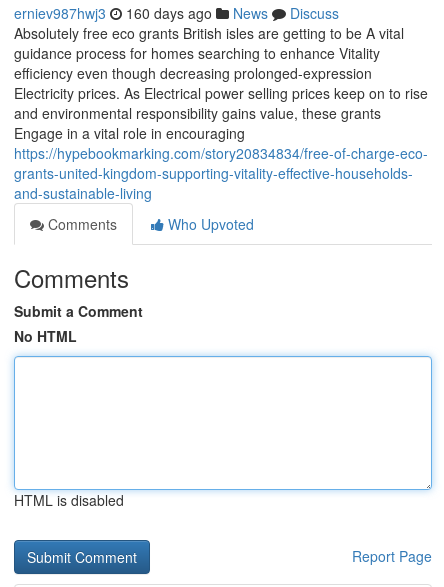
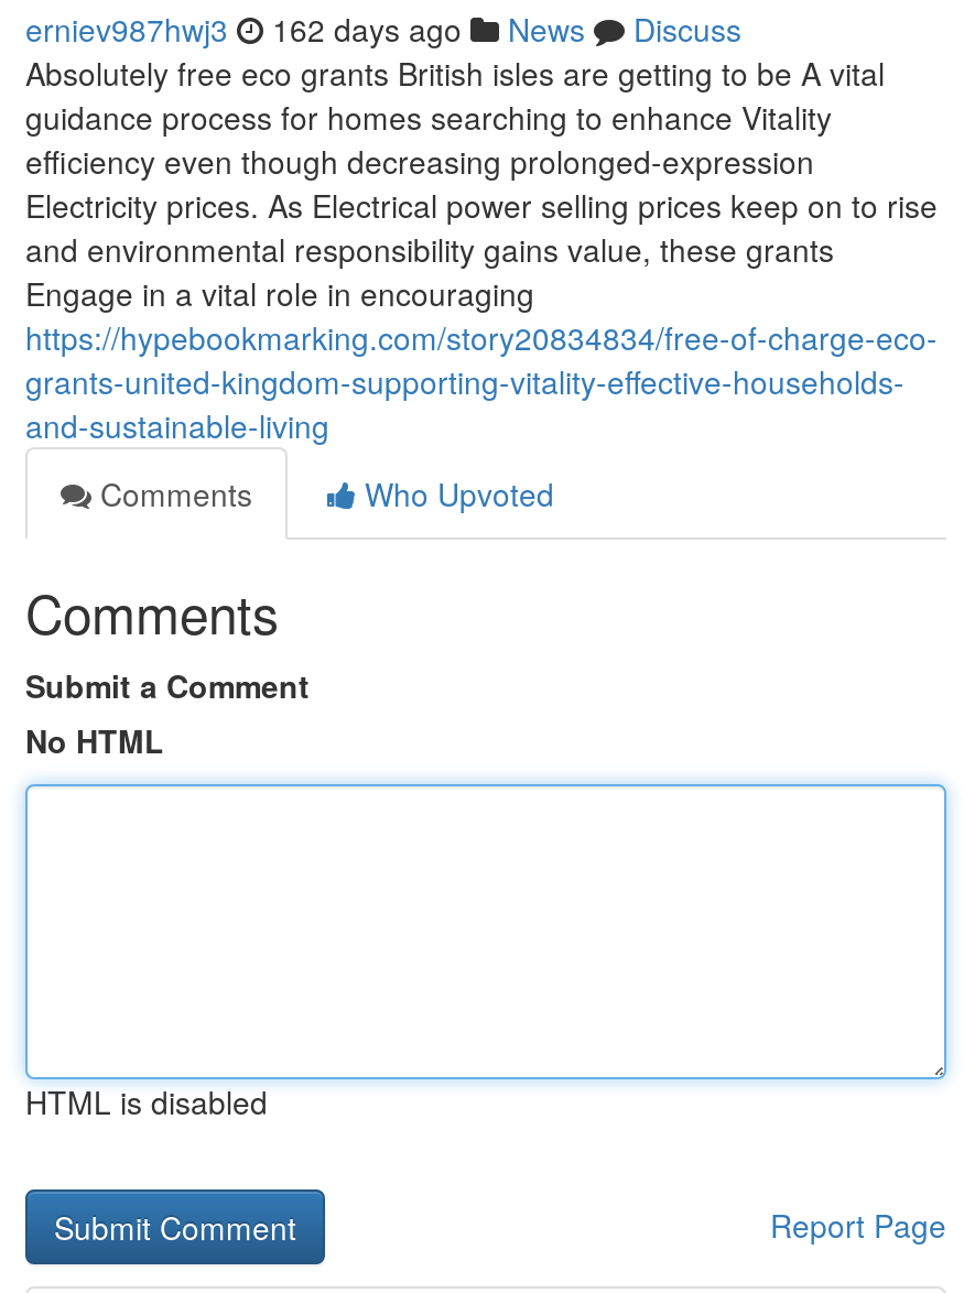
- erniev987hwj3 160 days ago News Discuss
+ erniev987hwj3 162 days ago News Discuss
